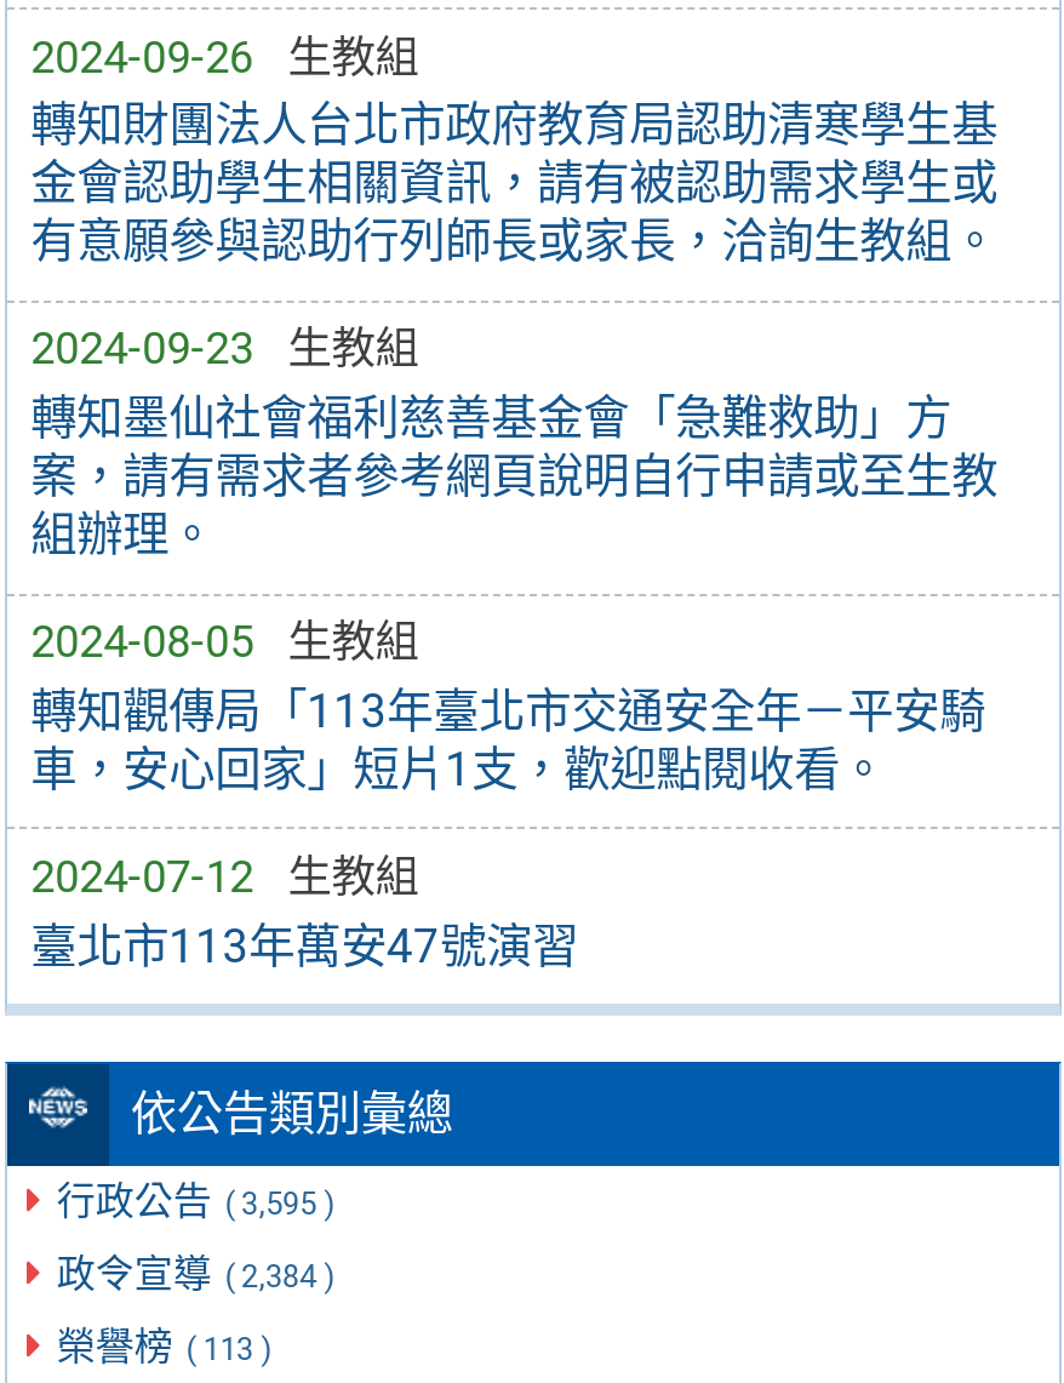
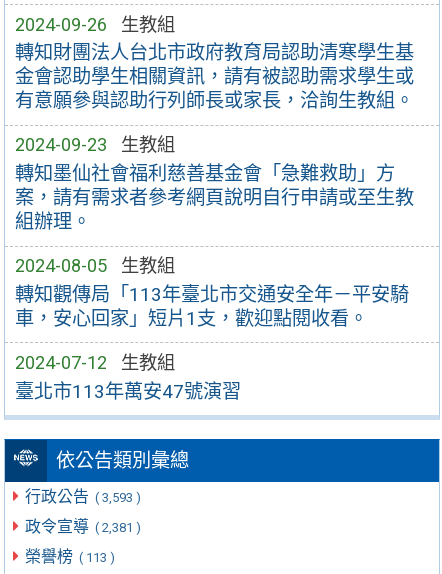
- 行政公告 ( 3,595 )
+ 行政公告 ( 3,593 )

- 政令宣導 ( 2,384 )
+ 政令宣導 ( 2,381 )
